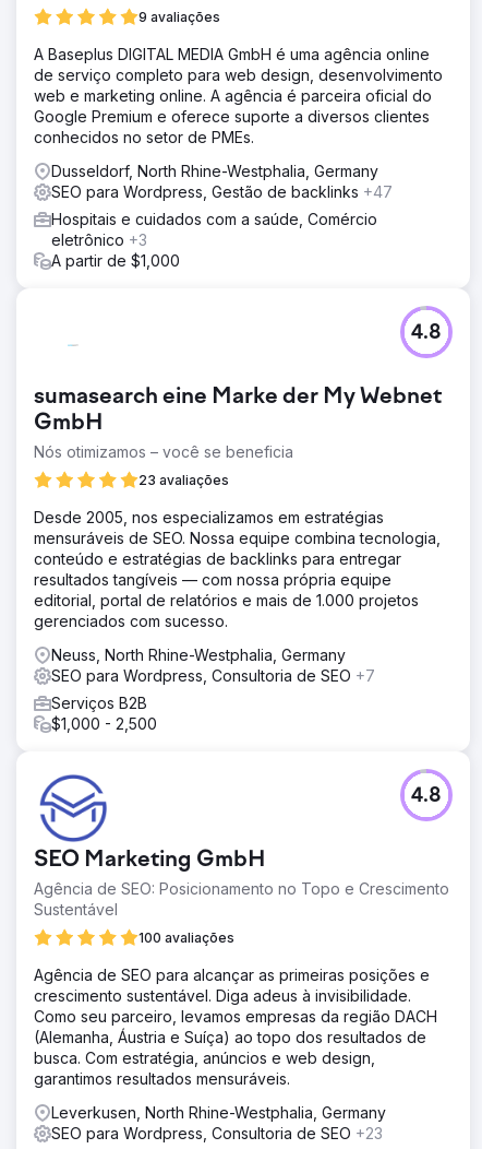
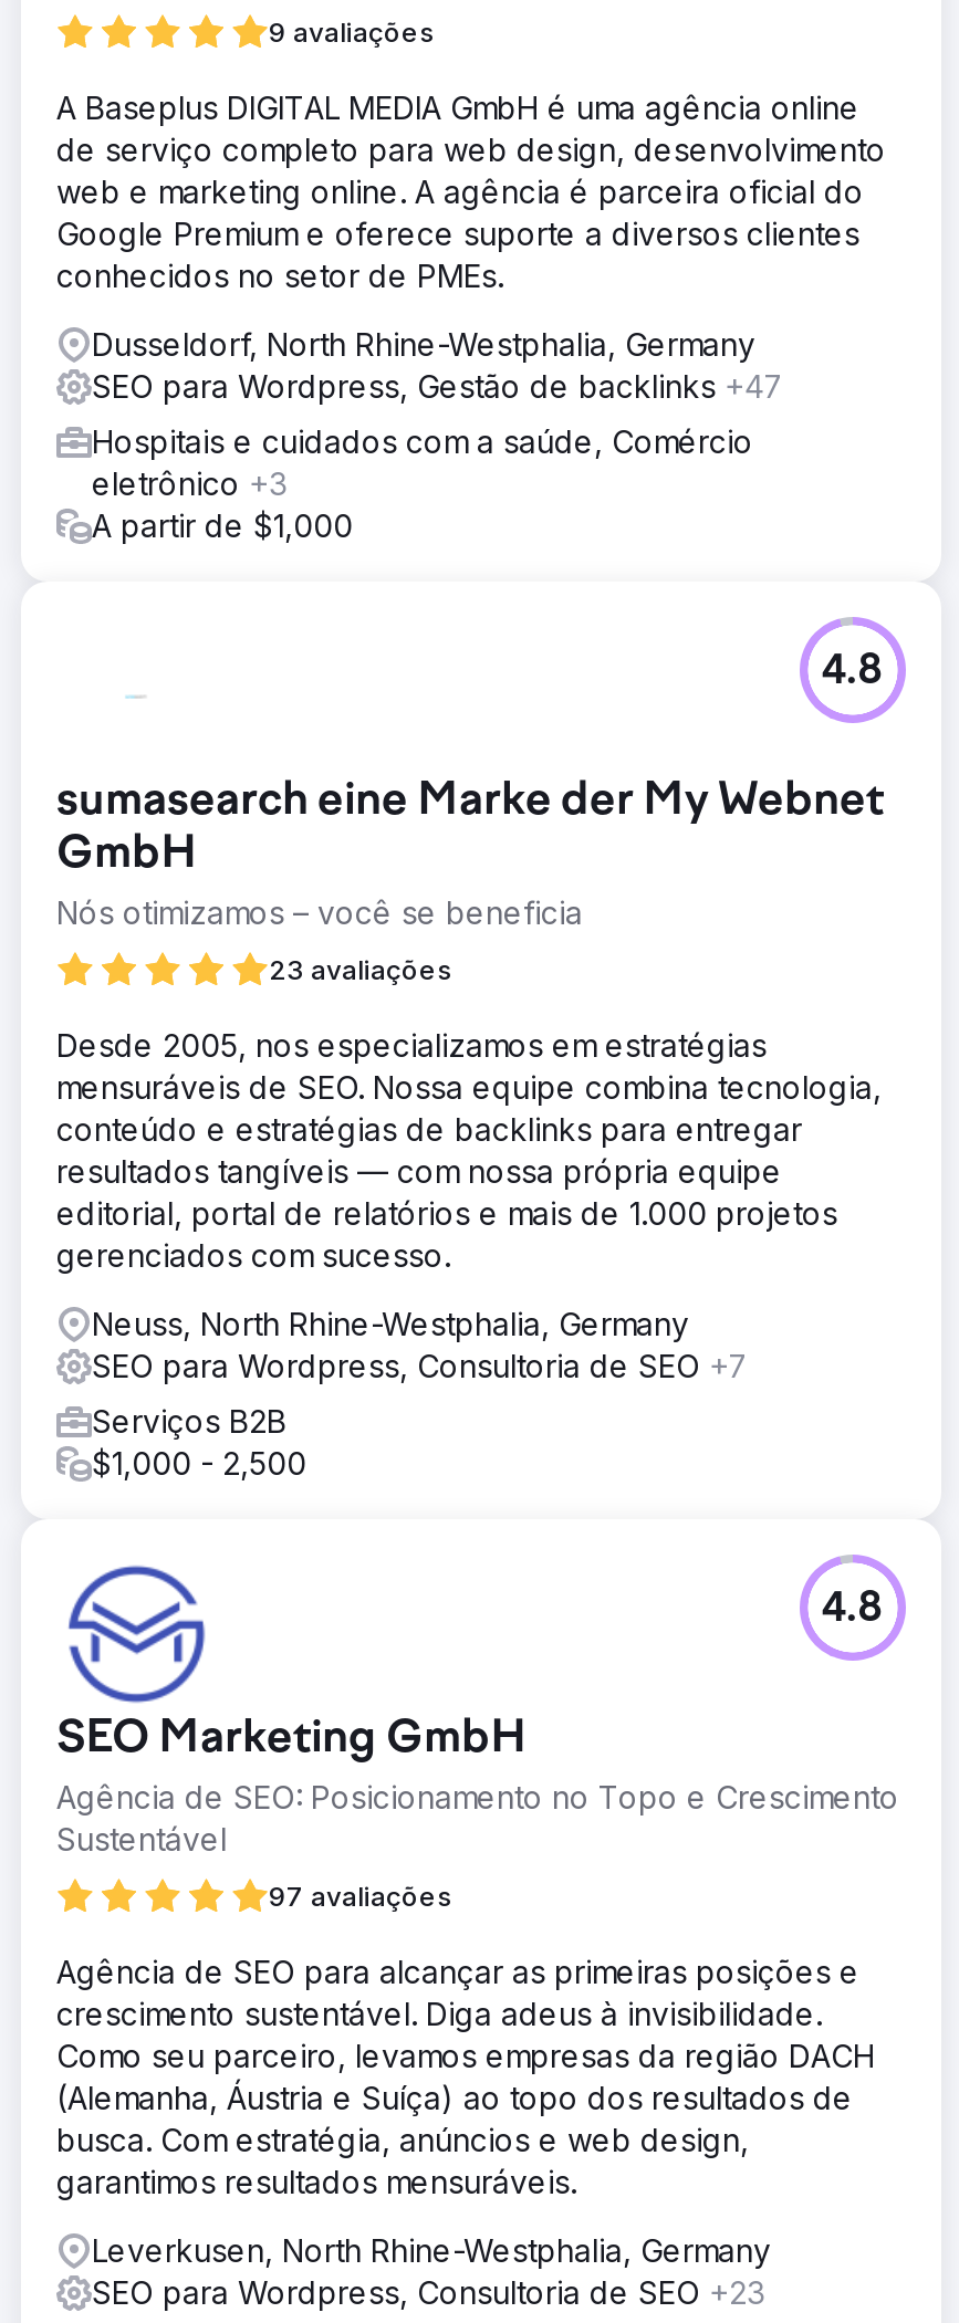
- 100 avaliações
+ 97 avaliações
